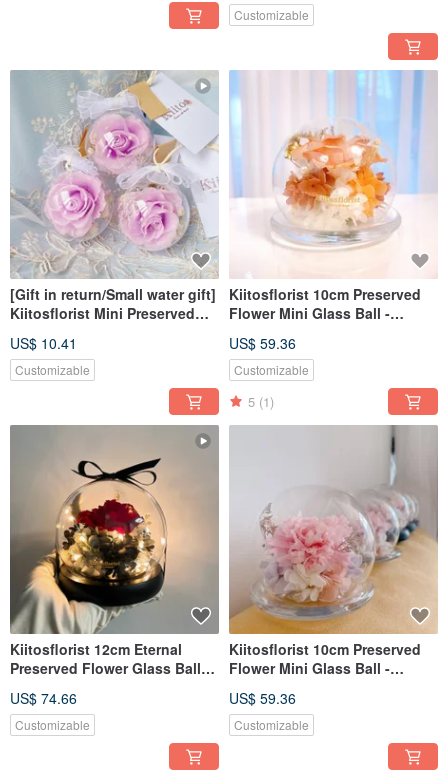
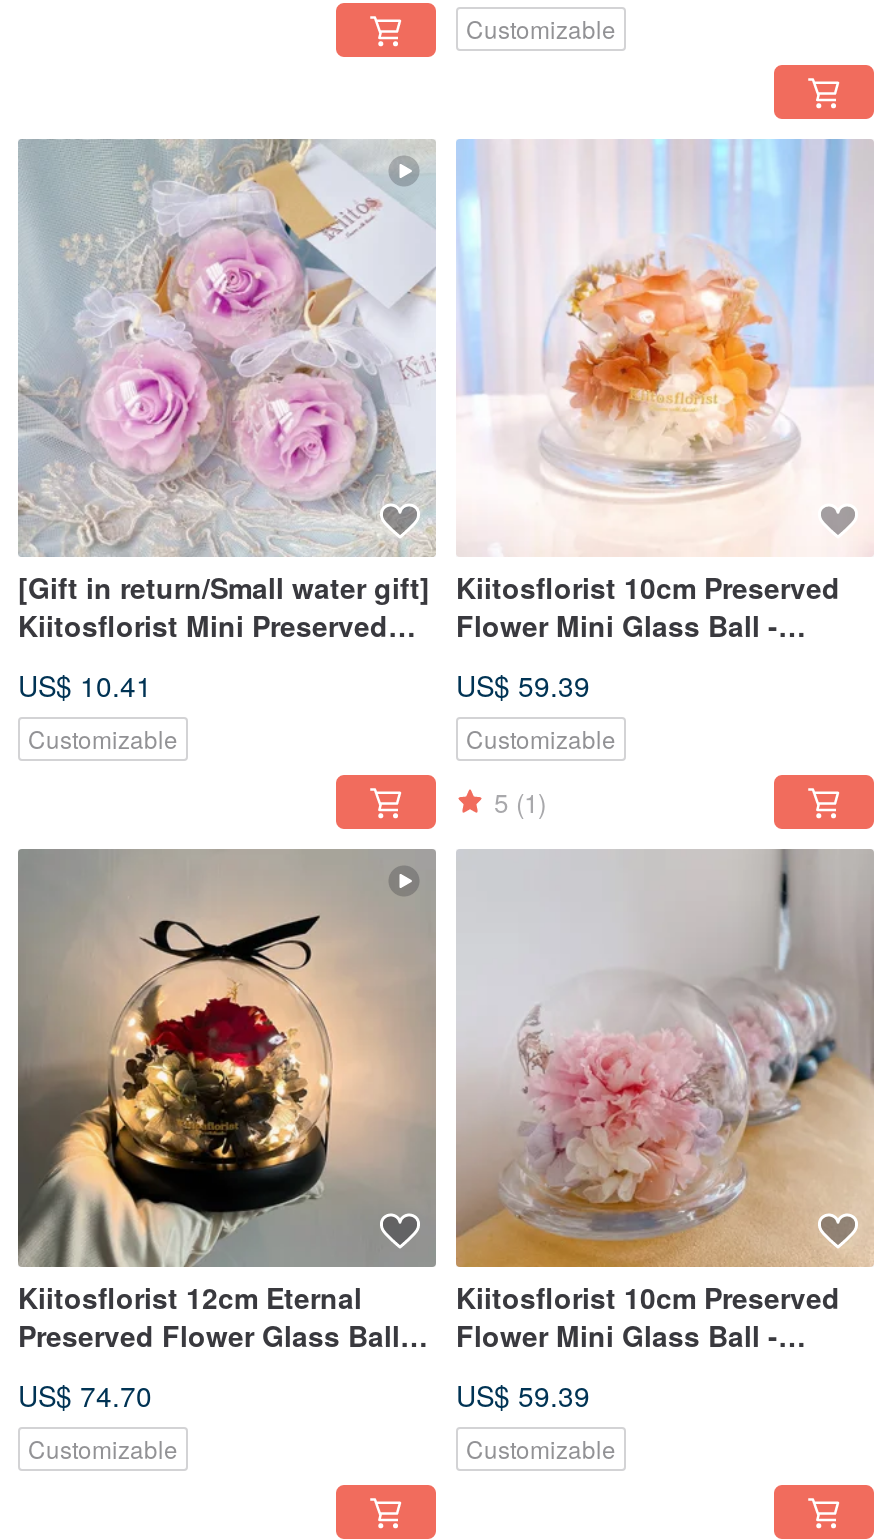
- US$ 59.36
+ US$ 59.39

- US$ 74.66
+ US$ 74.70

- US$ 59.36
+ US$ 59.39
